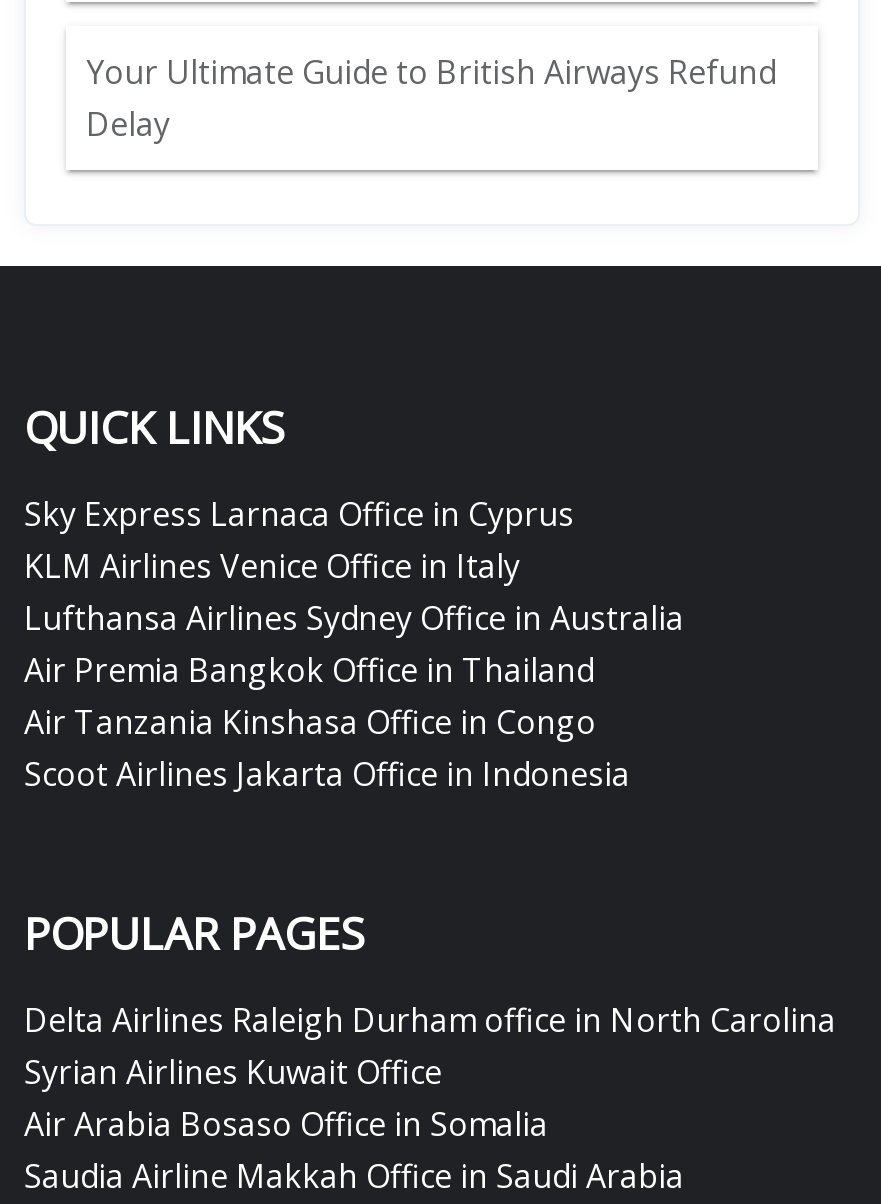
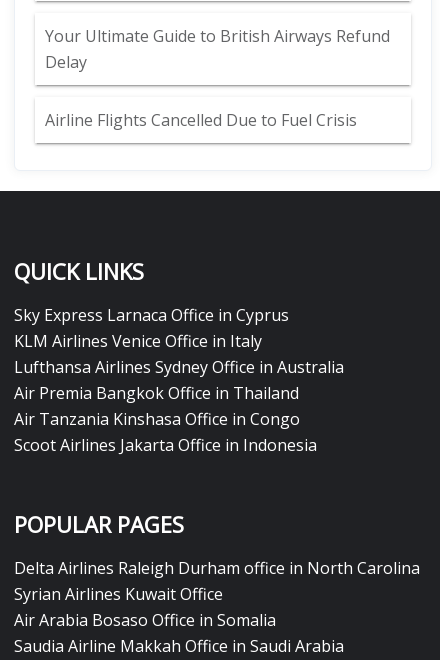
+ Airline Flights Cancelled Due to Fuel Crisis
